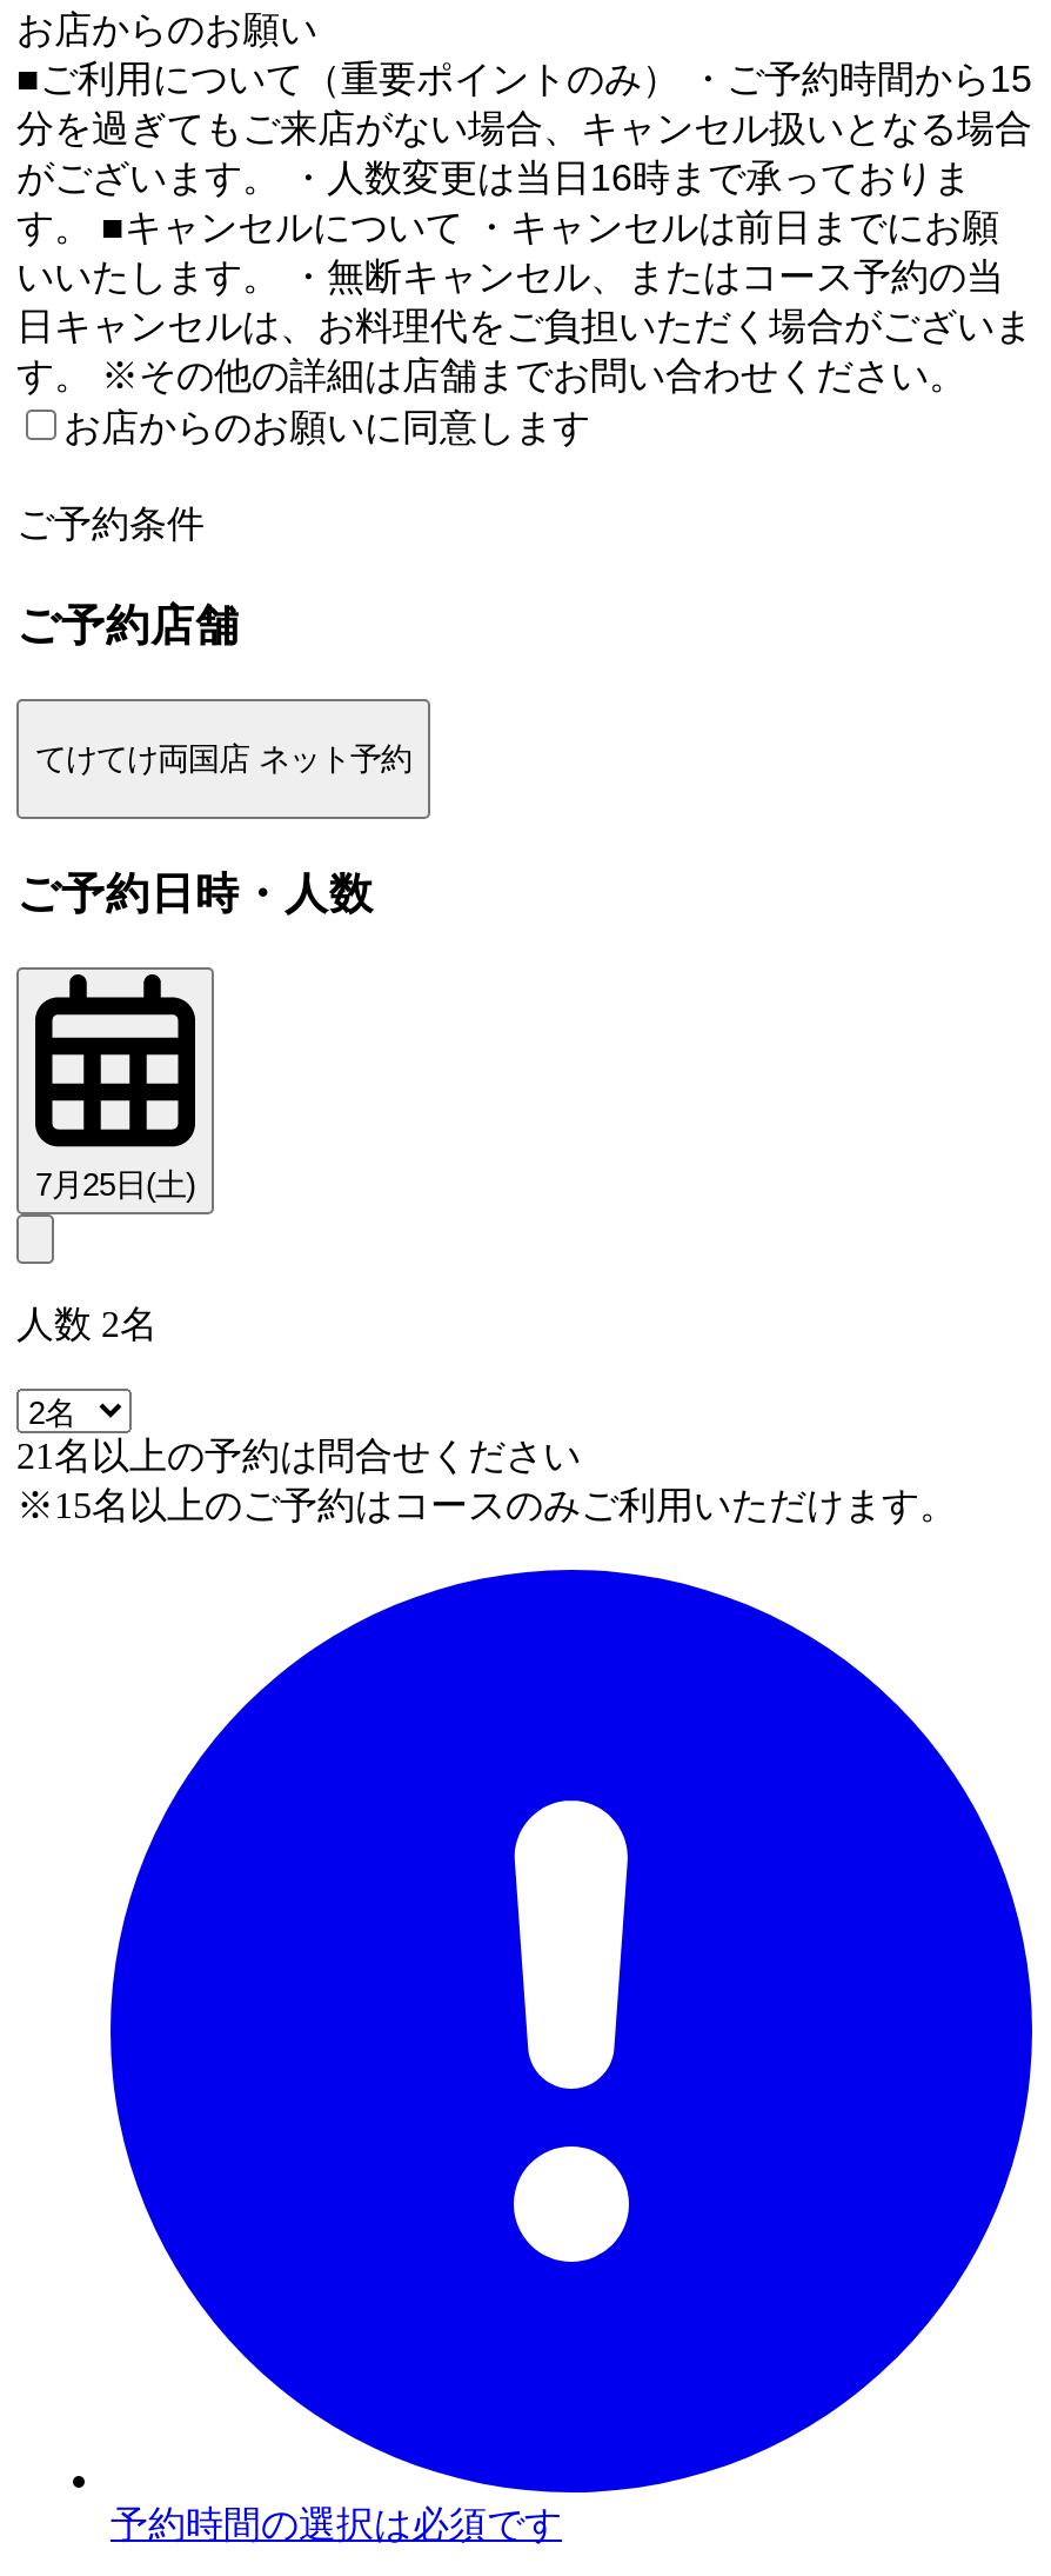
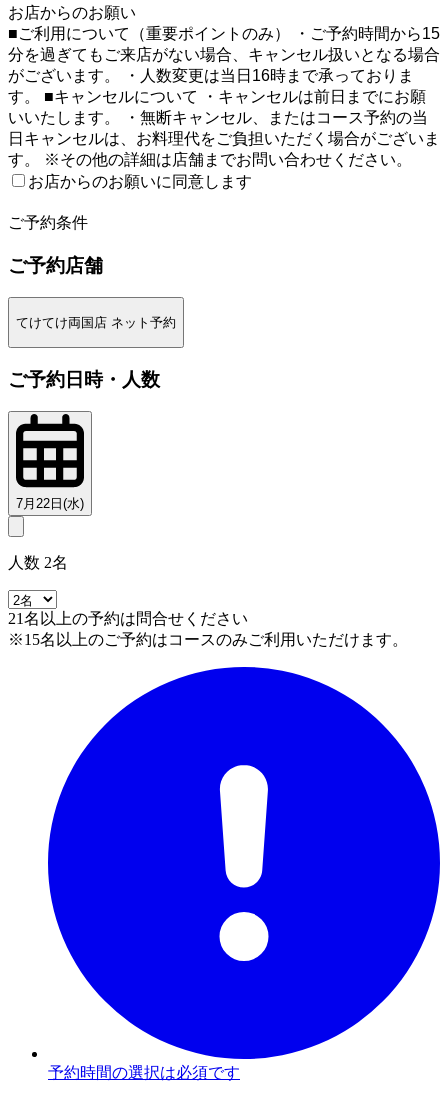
- 7月25日(土)
+ 7月22日(水)
